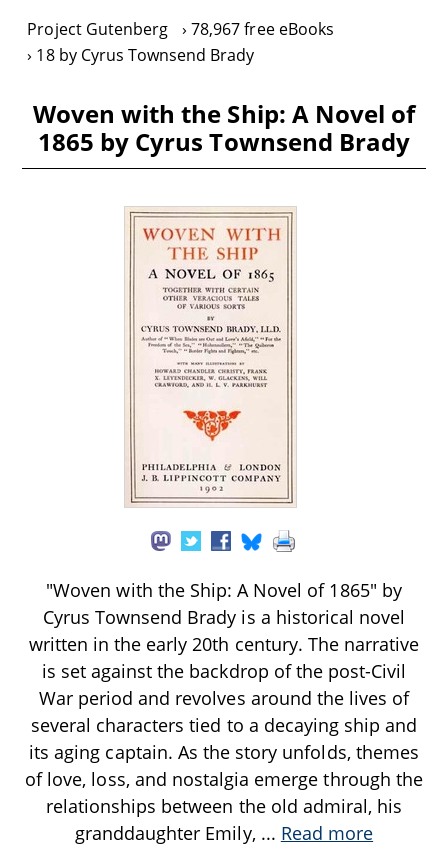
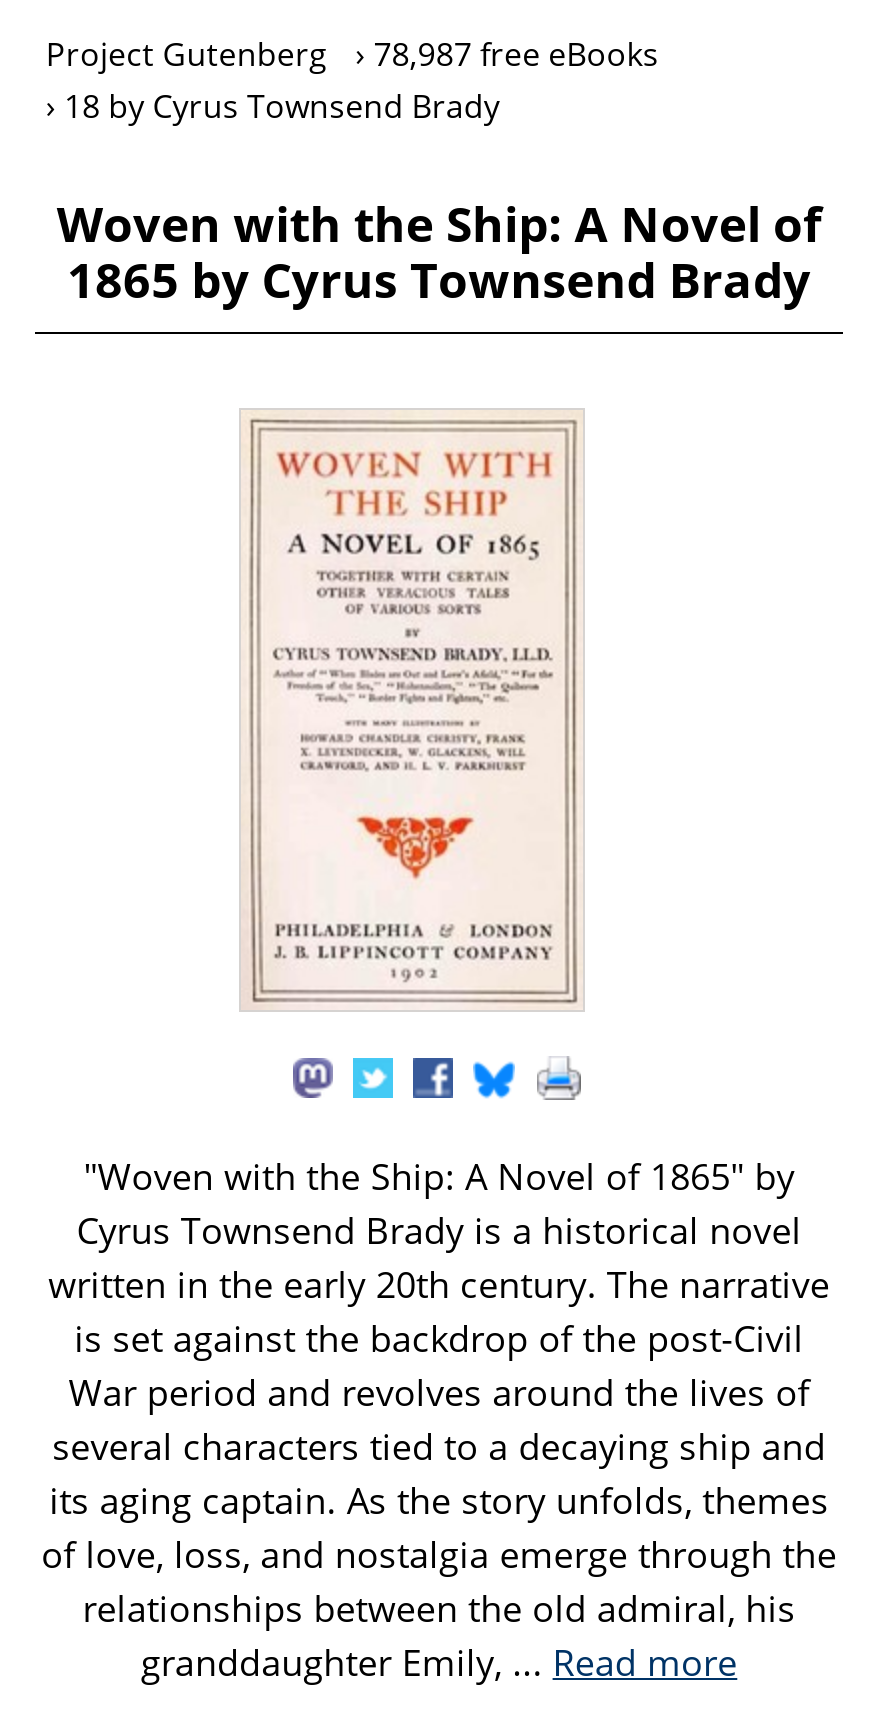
- Project Gutenberg 78,967 free eBooks
+ Project Gutenberg 78,987 free eBooks
